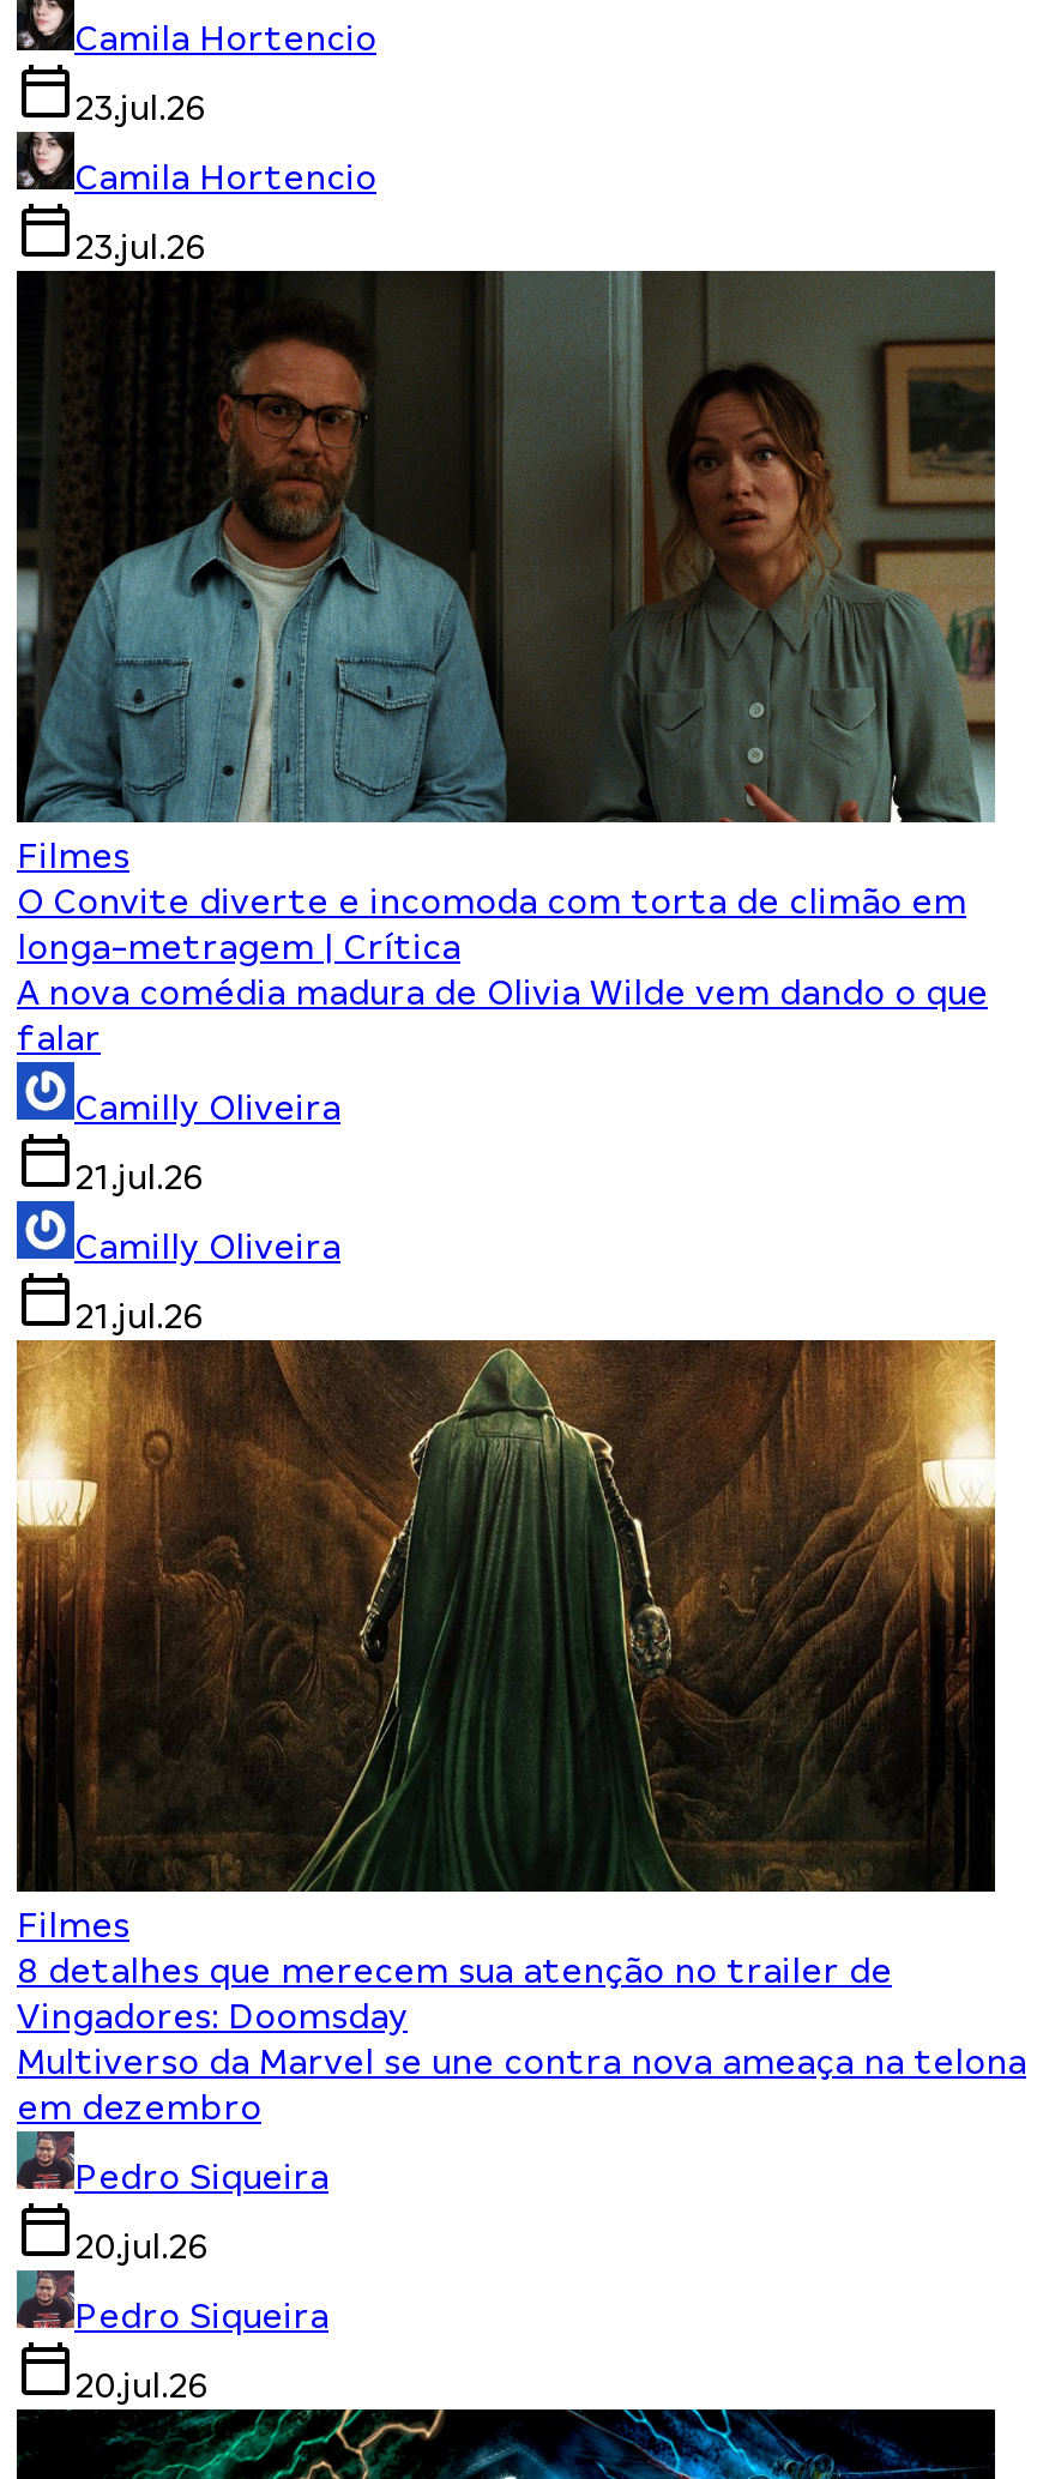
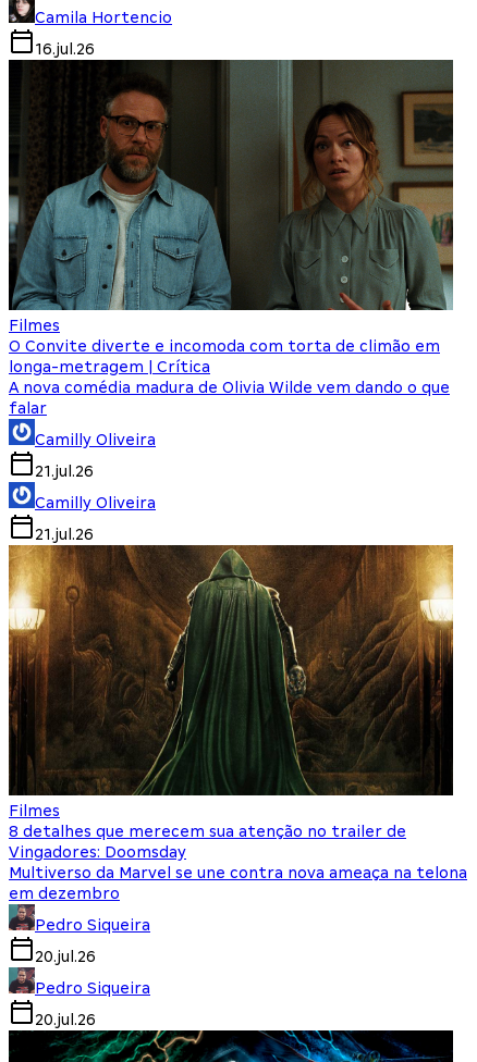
- 23.jul.26
- Camila Hortencio
- 23.jul.26
+ 16.jul.26
